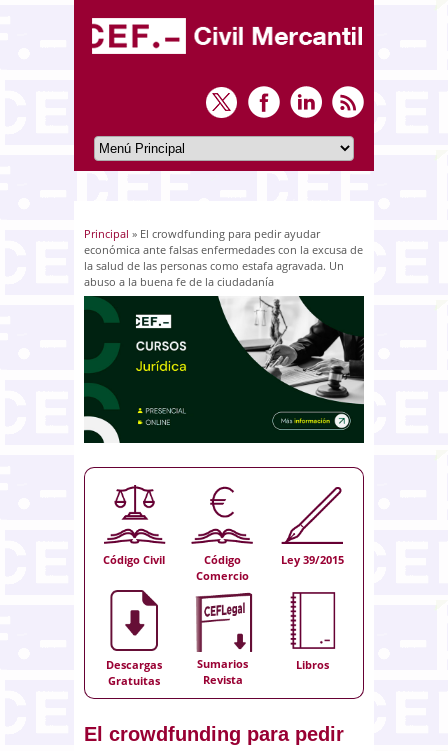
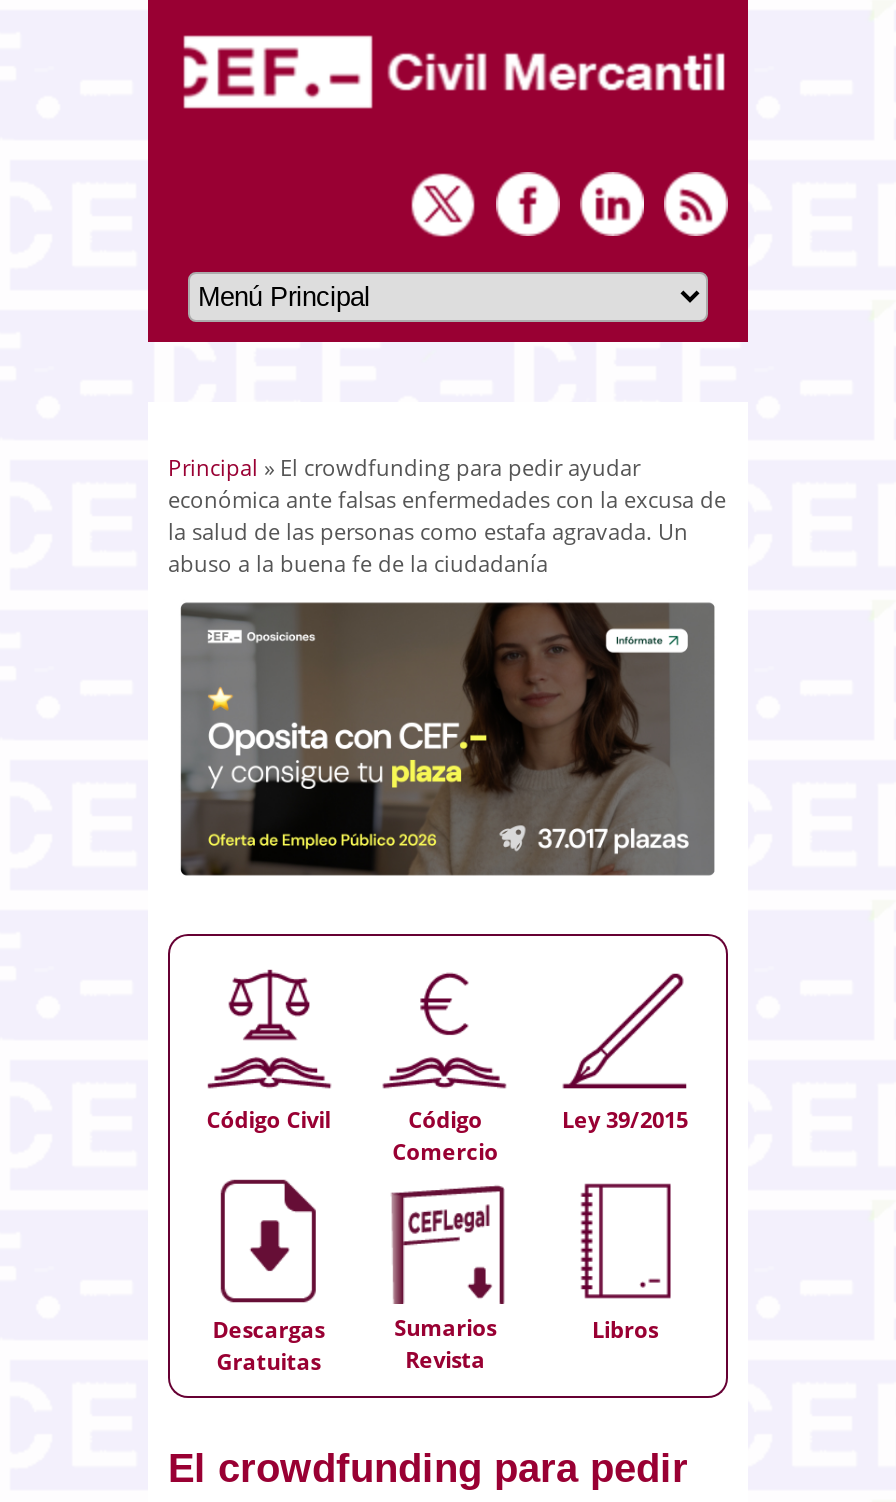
- [image]
+ [image]
